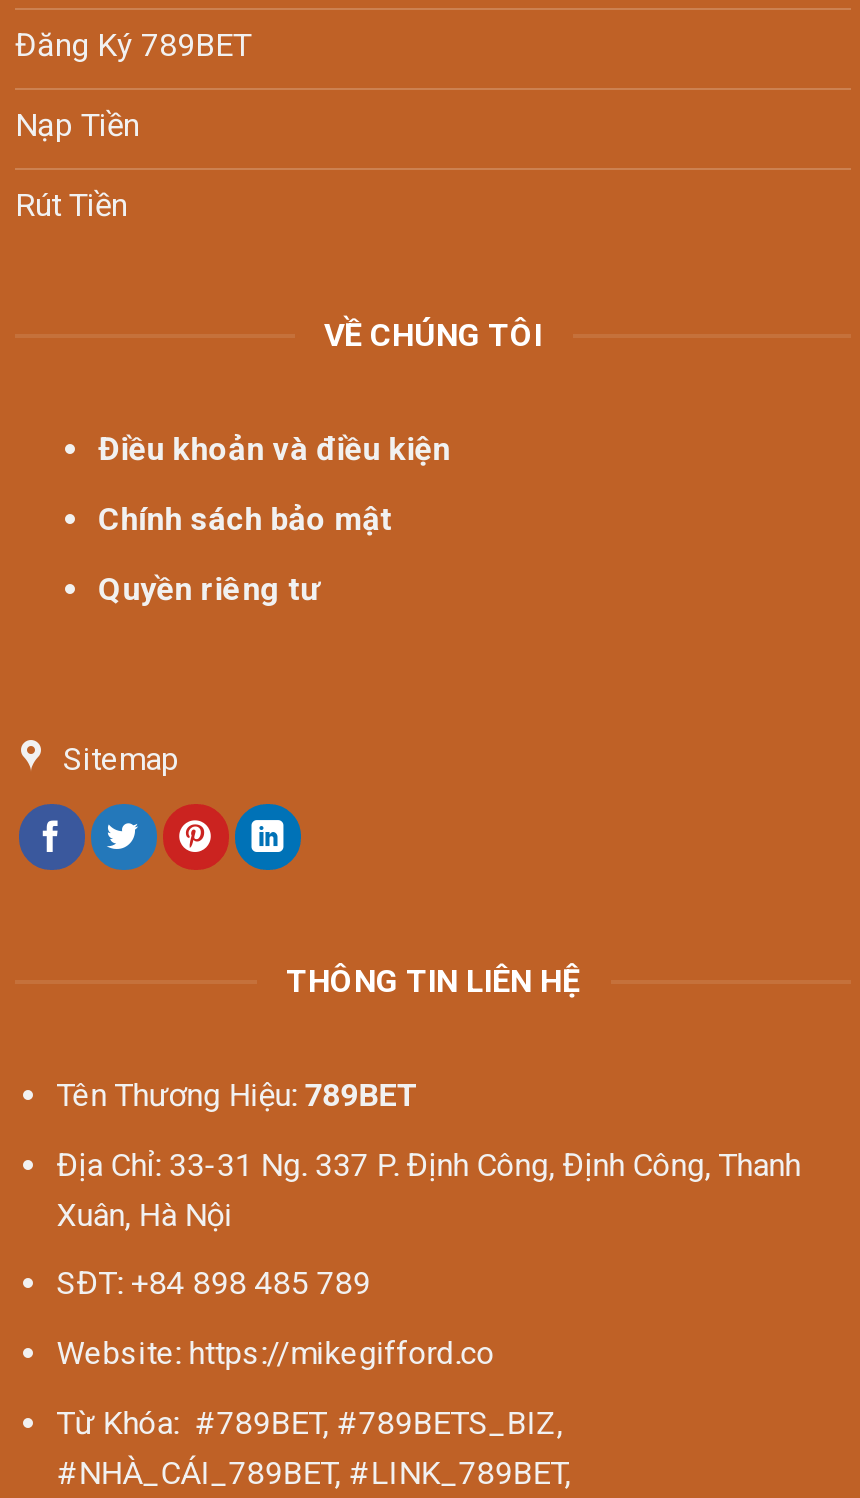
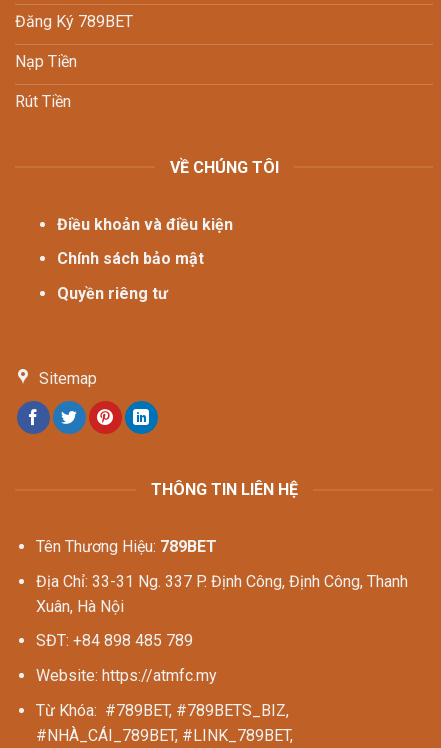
- Website: https://mikegifford.co
+ Website: https://atmfc.my
